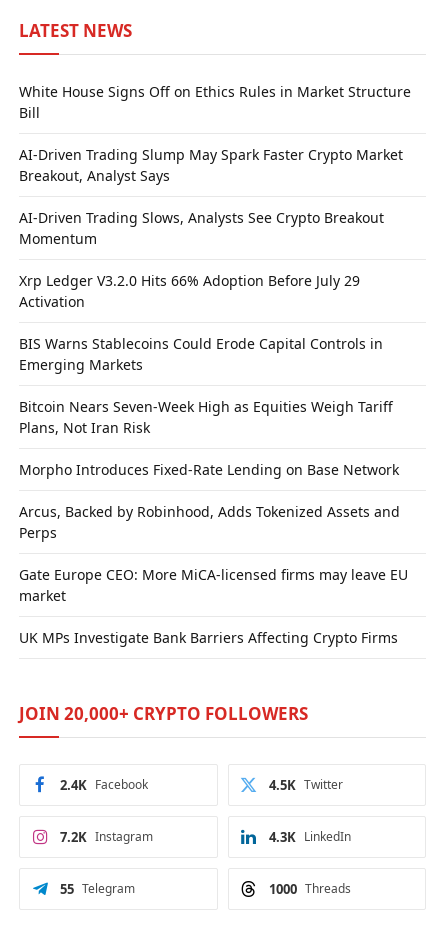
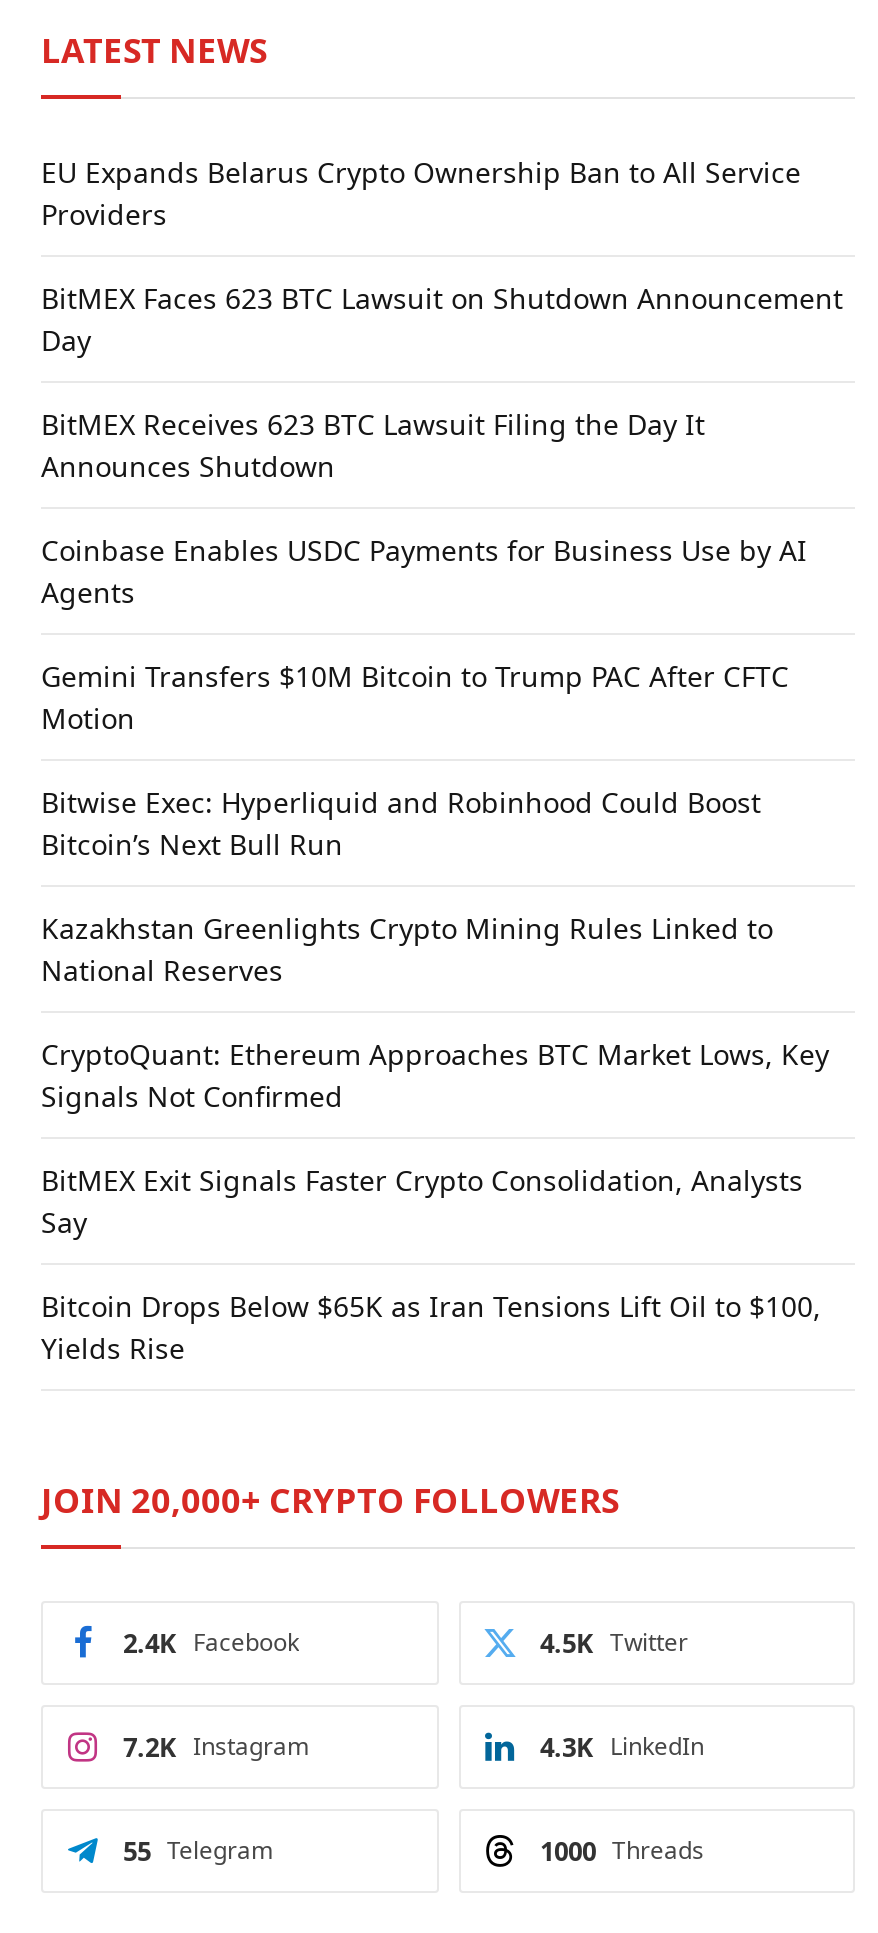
- White House Signs Off on Ethics Rules in Market Structure
- Bill
+ EU Expands Belarus Crypto Ownership Ban to All Service
+ Providers

- AI-Driven Trading Slump May Spark Faster Crypto Market
- Breakout, Analyst Says
+ BitMEX Faces 623 BTC Lawsuit on Shutdown Announcement
+ Day

- AI-Driven Trading Slows, Analysts See Crypto Breakout
- Momentum
+ BitMEX Receives 623 BTC Lawsuit Filing the Day It
+ Announces Shutdown

- Xrp Ledger V3.2.0 Hits 66% Adoption Before July 29
- Activation
+ Coinbase Enables USDC Payments for Business Use by AI
+ Agents

- BIS Warns Stablecoins Could Erode Capital Controls in
- Emerging Markets
+ Gemini Transfers $10M Bitcoin to Trump PAC After CFTC
+ Motion

- Bitcoin Nears Seven-Week High as Equities Weigh Tariff
- Plans, Not Iran Risk
+ Bitwise Exec: Hyperliquid and Robinhood Could Boost
+ Bitcoin’s Next Bull Run

- Morpho Introduces Fixed-Rate Lending on Base Network
+ Kazakhstan Greenlights Crypto Mining Rules Linked to
+ National Reserves

- Arcus, Backed by Robinhood, Adds Tokenized Assets and
- Perps
+ CryptoQuant: Ethereum Approaches BTC Market Lows, Key
+ Signals Not Confirmed

- Gate Europe CEO: More MiCA-licensed firms may leave EU
- market
+ BitMEX Exit Signals Faster Crypto Consolidation, Analysts
+ Say

- UK MPs Investigate Bank Barriers Affecting Crypto Firms
+ Bitcoin Drops Below $65K as Iran Tensions Lift Oil to $100,
+ Yields Rise
